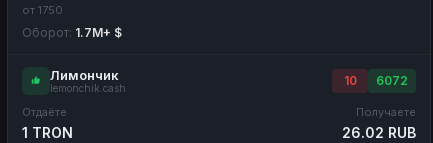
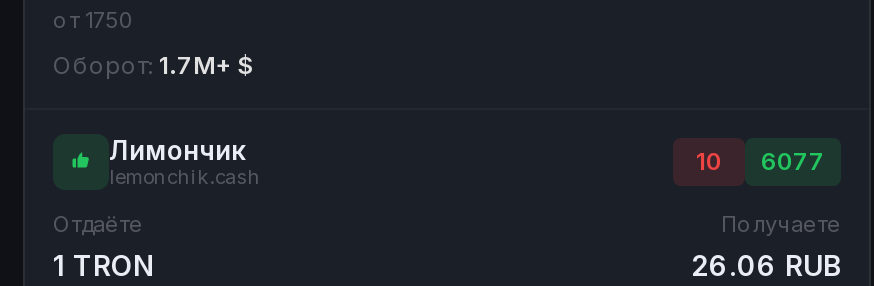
- 10 6072
+ 10 6077

- 26.02 RUB
+ 26.06 RUB
